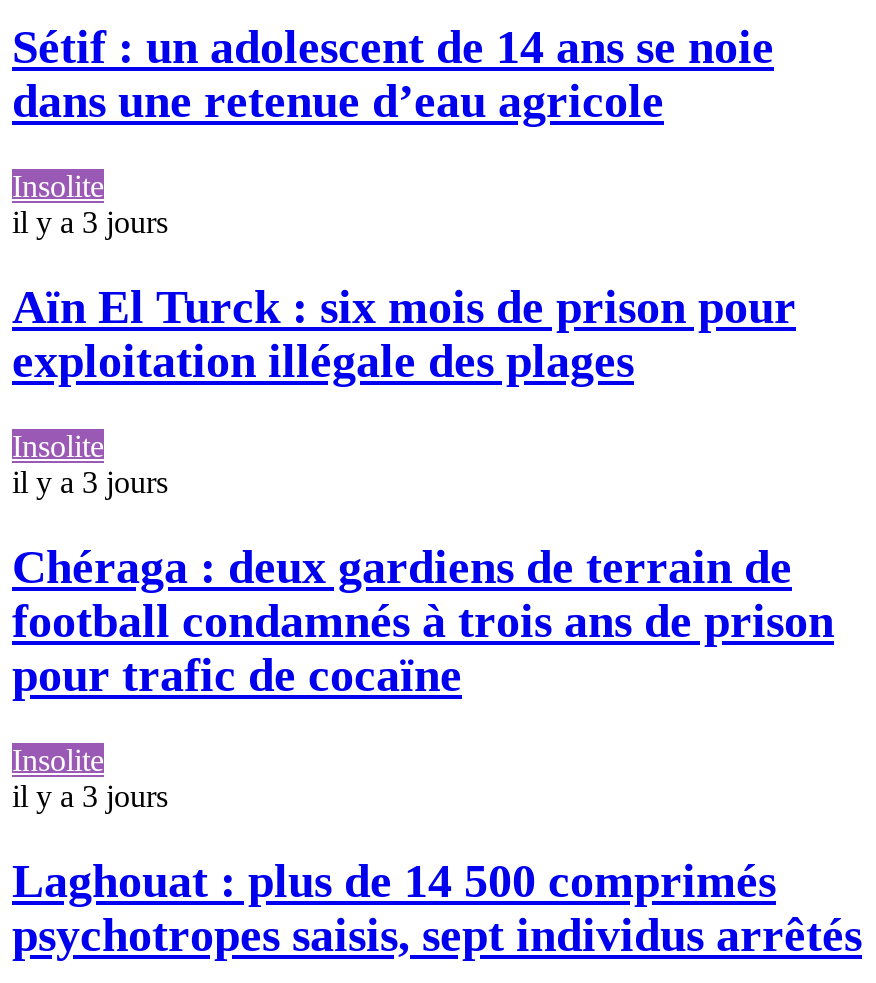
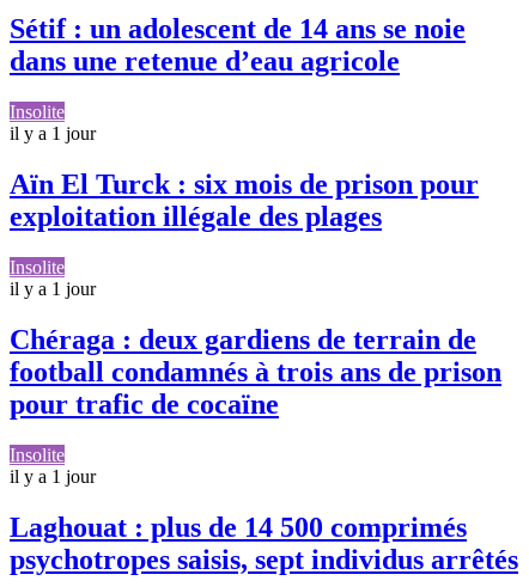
- il y a 3 jours
+ il y a 1 jour

- il y a 3 jours
+ il y a 1 jour

- il y a 3 jours
+ il y a 1 jour
